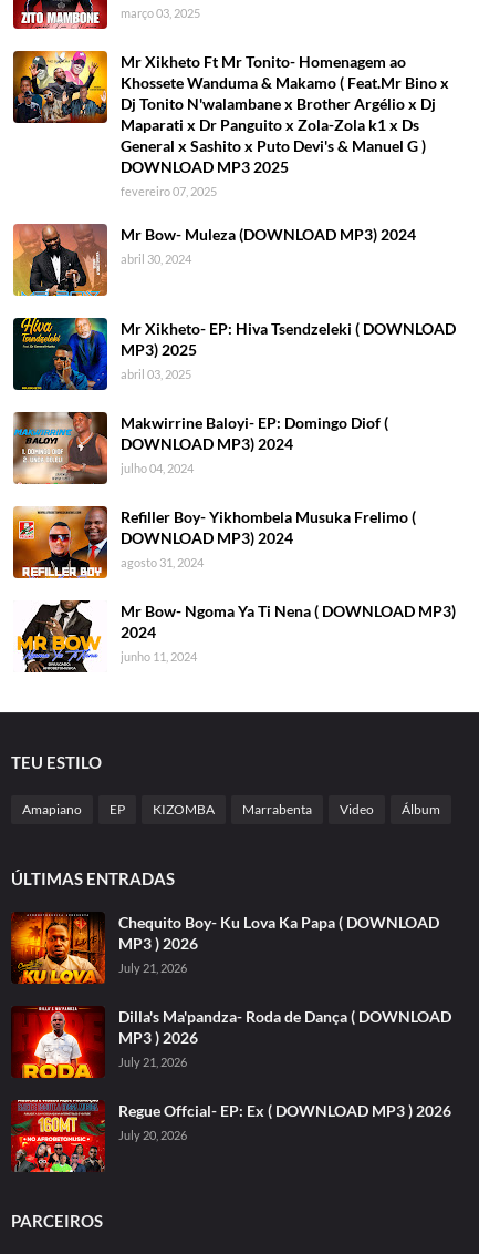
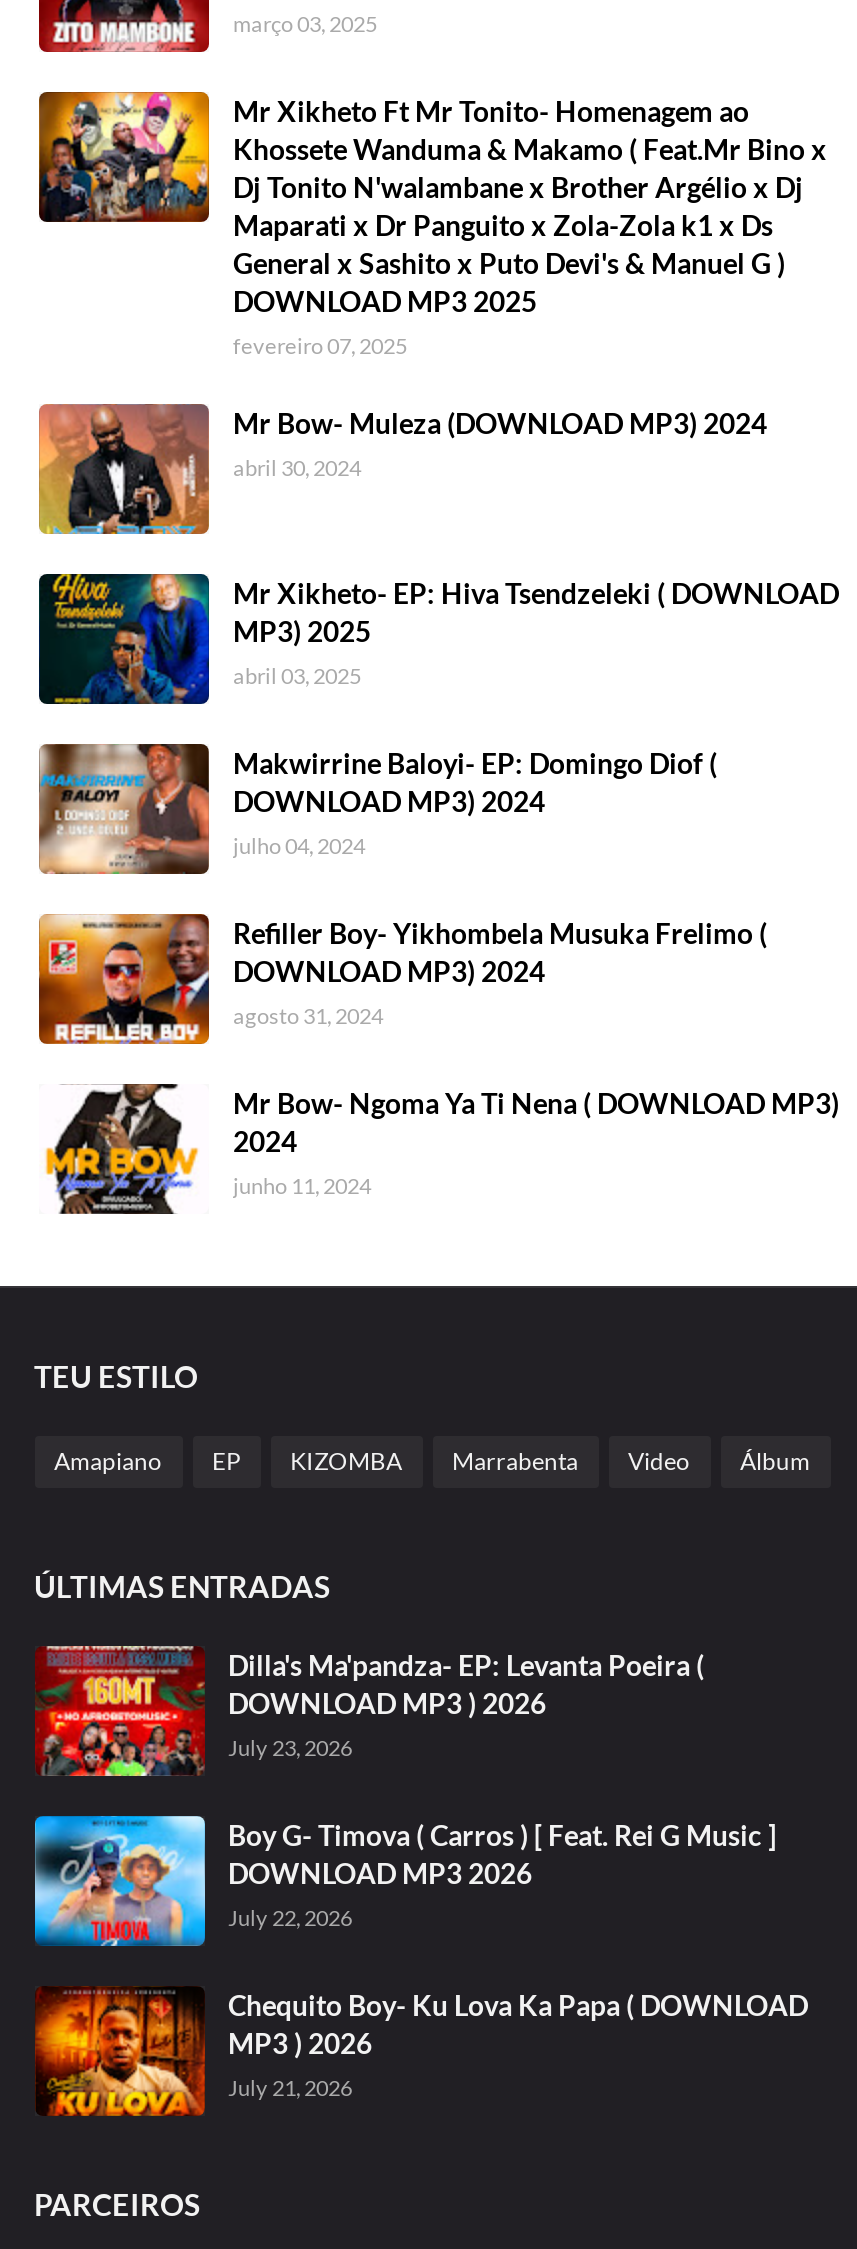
+ Dilla's Ma'pandza- EP: Levanta Poeira (
+ DOWNLOAD MP3 ) 2026
+ July 23, 2026
+ Boy G- Timova ( Carros ) [ Feat. Rei G Music ]
+ DOWNLOAD MP3 2026
+ July 22, 2026

moved down: [image] | Chequito Boy- Ku Lova Ka Papa ( DOWNLOAD | MP3 ) 2026 | July 21, 2026

- [image]
+ [image]

- Dilla's Ma'pandza- Roda de Dança ( DOWNLOAD
- MP3 ) 2026
- July 21, 2026
- Regue Offcial- EP: Ex ( DOWNLOAD MP3 ) 2026
- July 20, 2026

moved up: [image]
